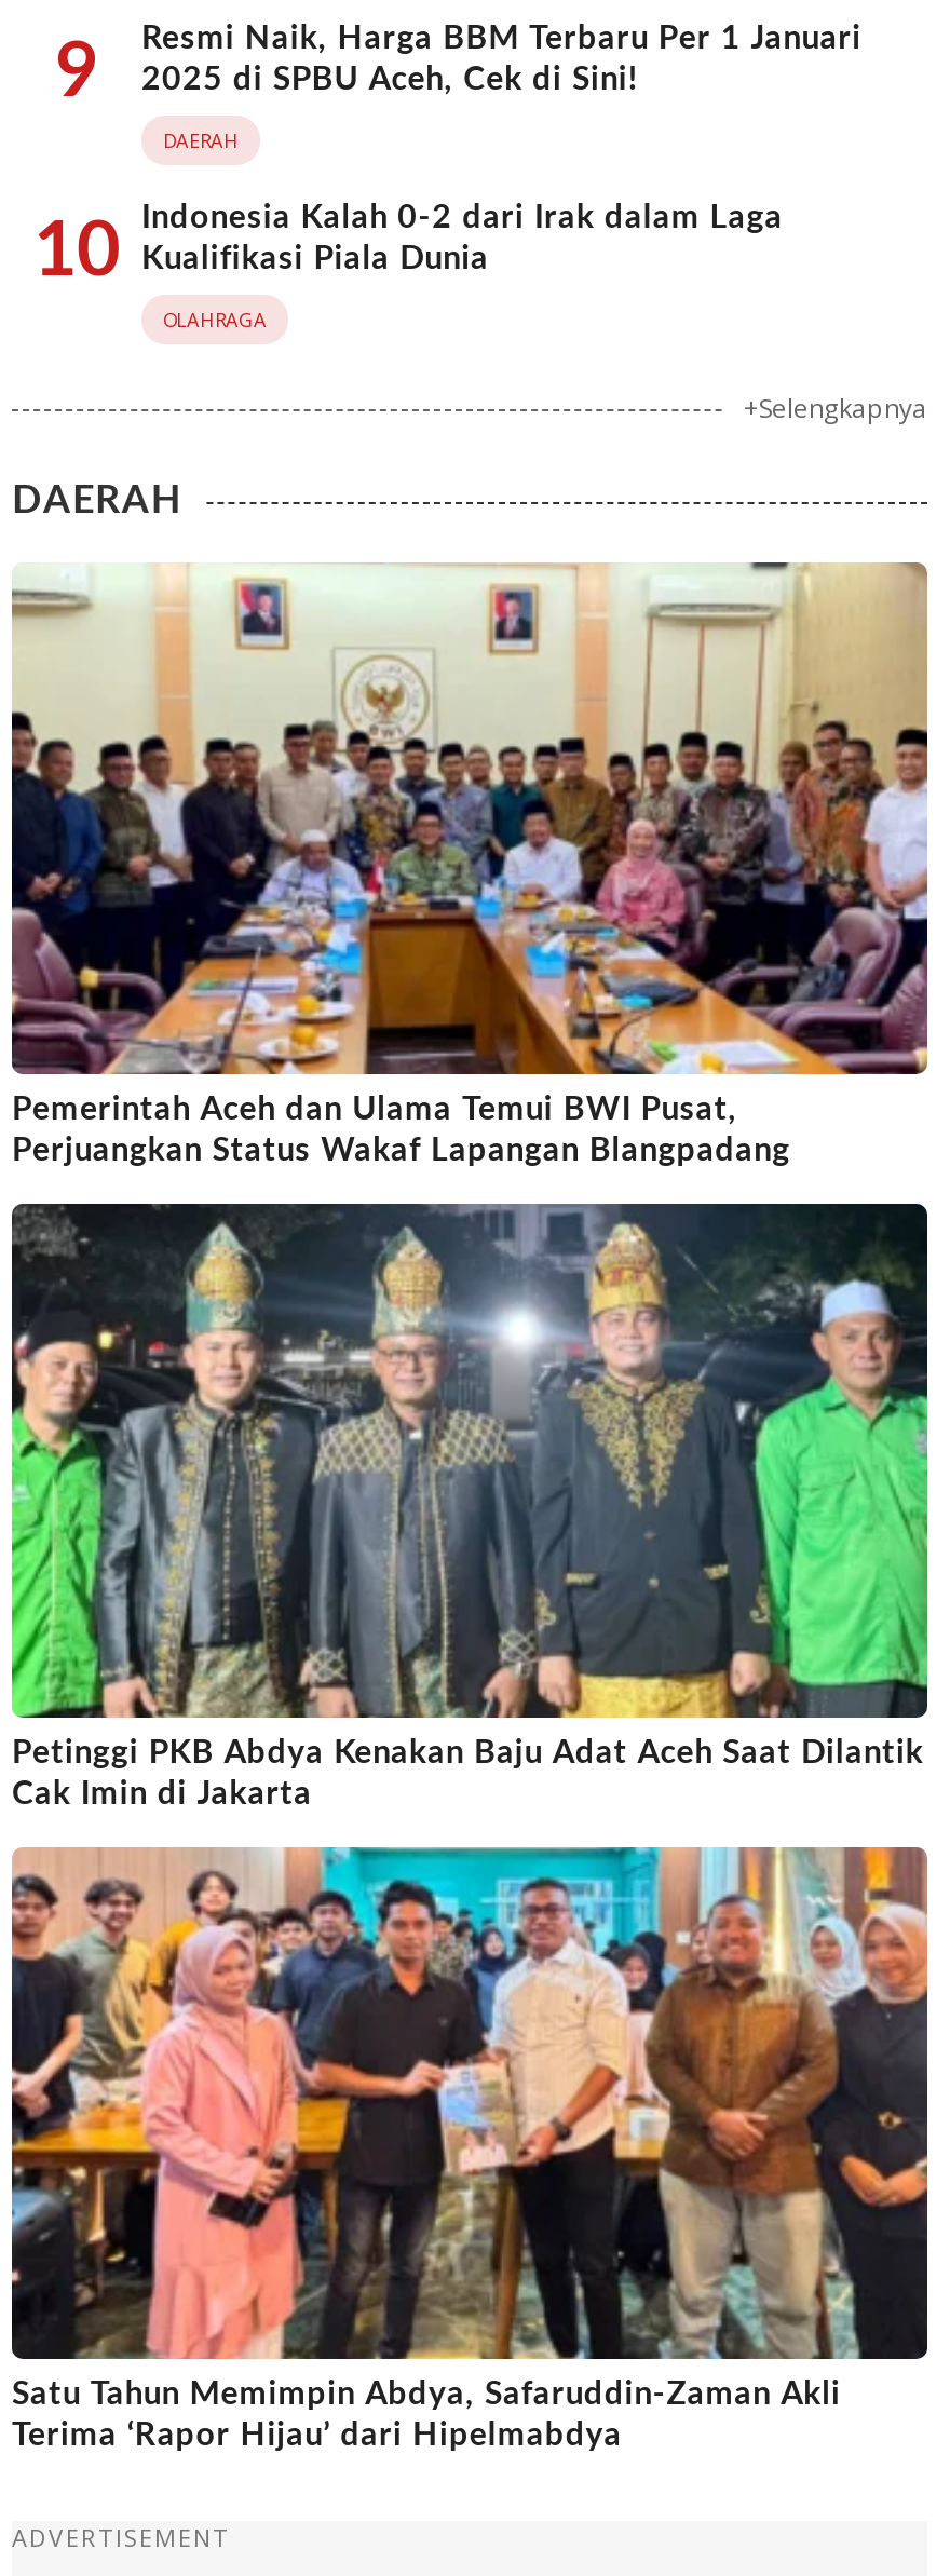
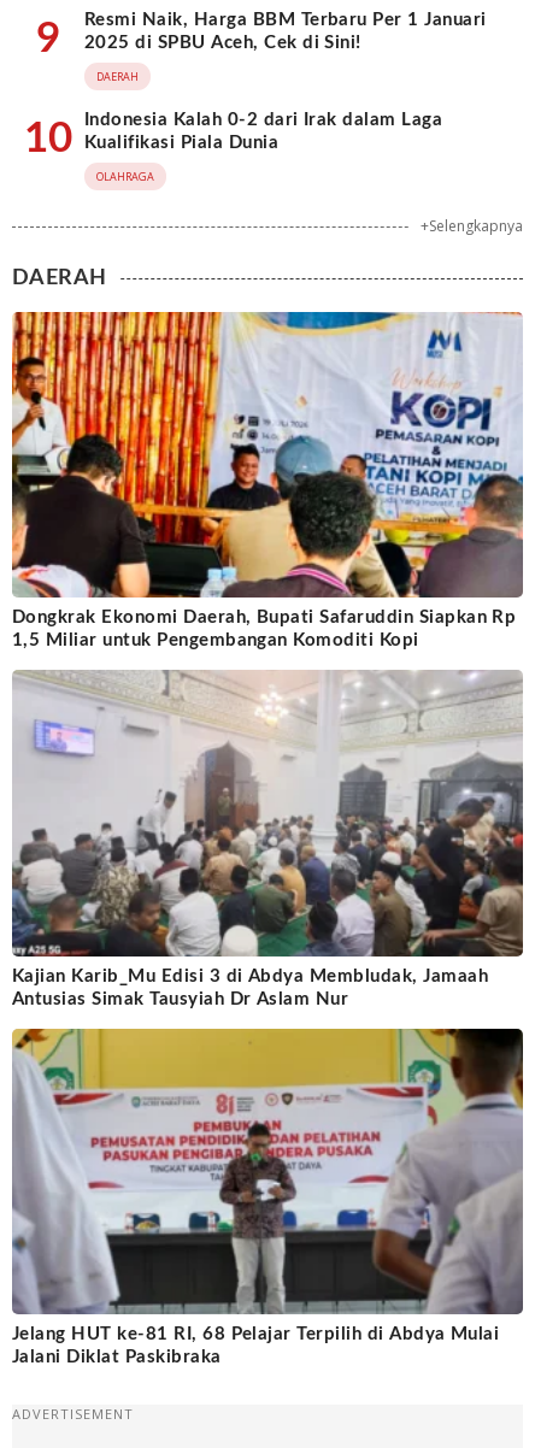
- [image]
- Pemerintah Aceh dan Ulama Temui BWI Pusat,
- Perjuangkan Status Wakaf Lapangan Blangpadang
+ [image]
+ Dongkrak Ekonomi Daerah, Bupati Safaruddin Siapkan Rp
+ 1,5 Miliar untuk Pengembangan Komoditi Kopi

- [image]
- Petinggi PKB Abdya Kenakan Baju Adat Aceh Saat Dilantik
- Cak Imin di Jakarta
+ [image]
+ Kajian Karib_Mu Edisi 3 di Abdya Membludak, Jamaah
+ Antusias Simak Tausyiah Dr Aslam Nur

- [image]
- Satu Tahun Memimpin Abdya, Safaruddin-Zaman Akli
- Terima ‘Rapor Hijau’ dari Hipelmabdya
+ [image]
+ Jelang HUT ke-81 RI, 68 Pelajar Terpilih di Abdya Mulai
+ Jalani Diklat Paskibraka
